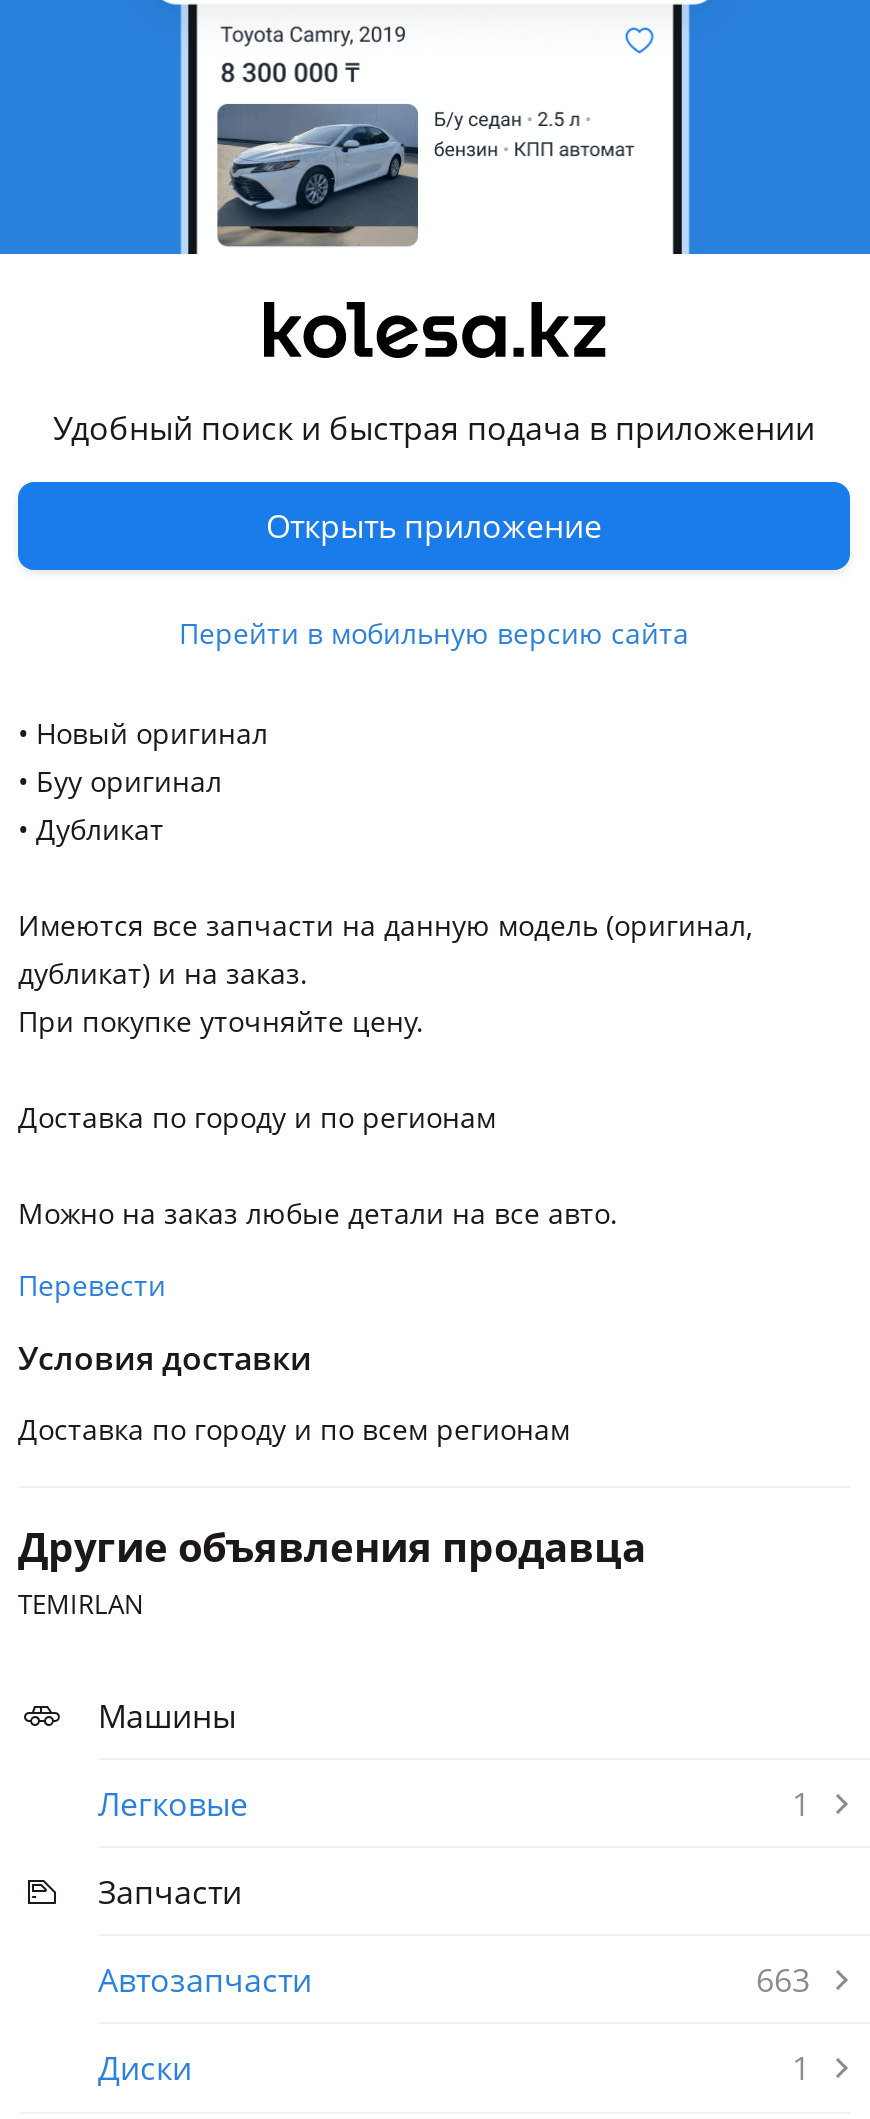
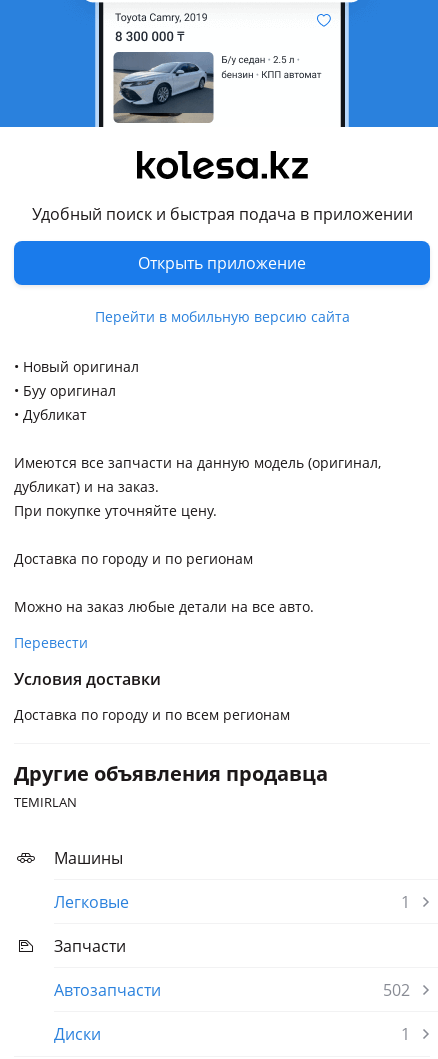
- 663
+ 502
